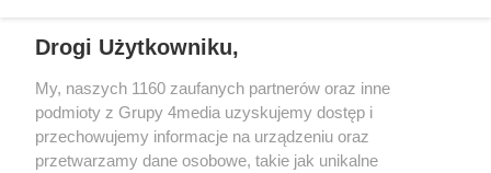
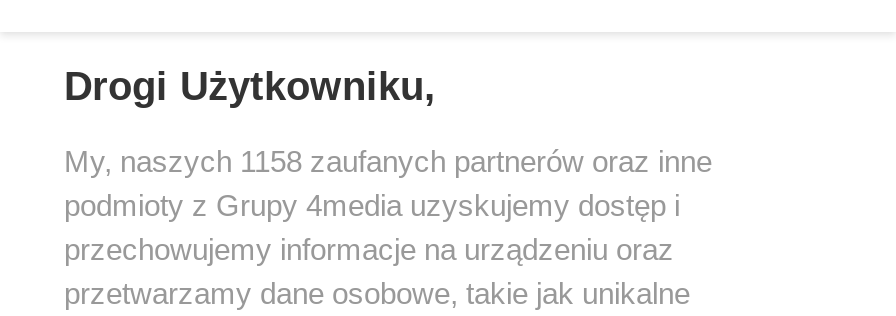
- My, naszych 1160 zaufanych partnerów oraz inne
+ My, naszych 1158 zaufanych partnerów oraz inne
